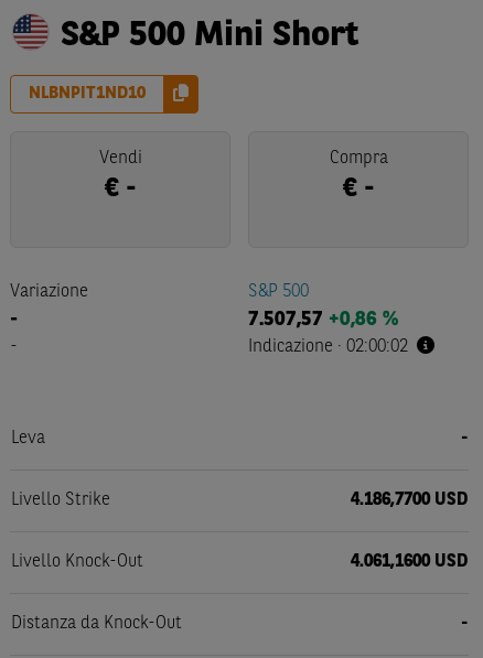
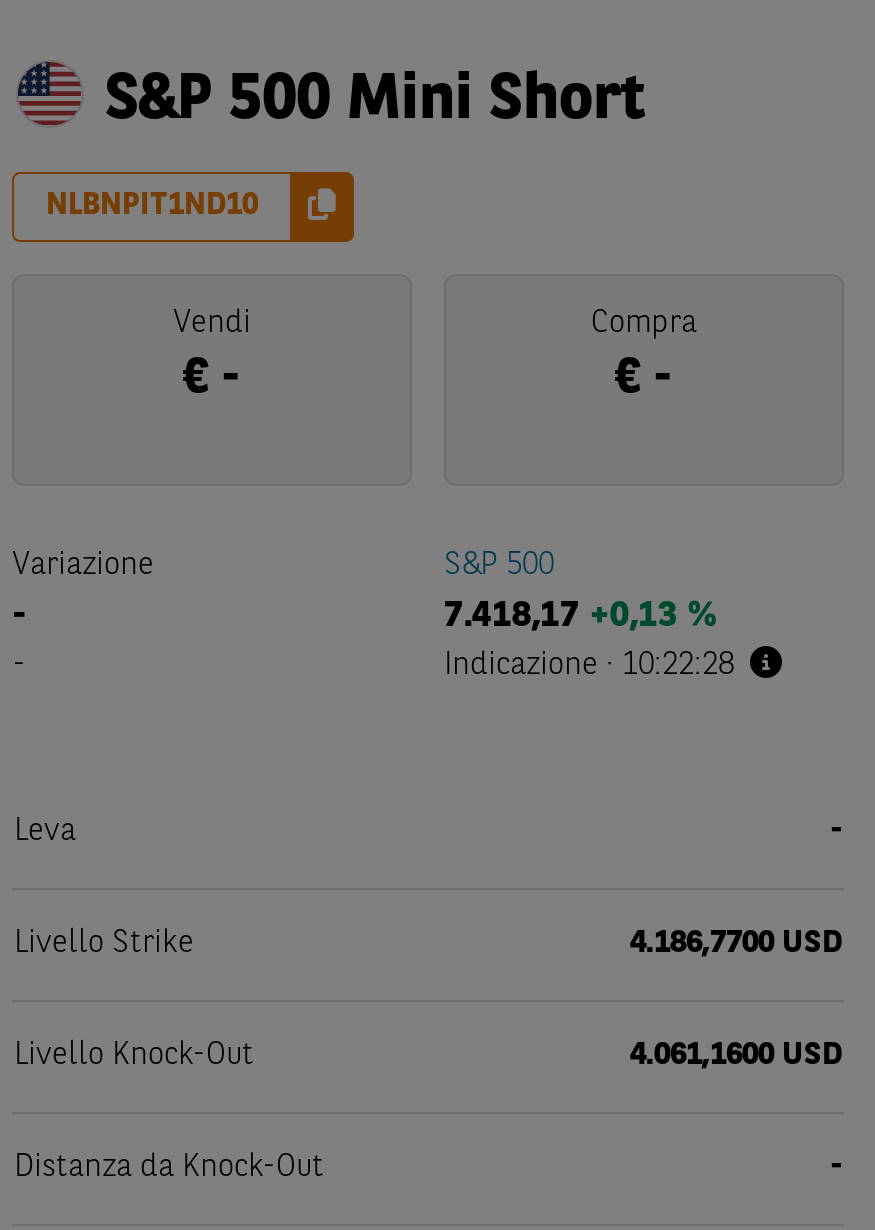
- 7.507,57 +0,86 %
+ 7.418,17 +0,13 %

- Indicazione · 02:00:02
+ Indicazione · 10:22:28
